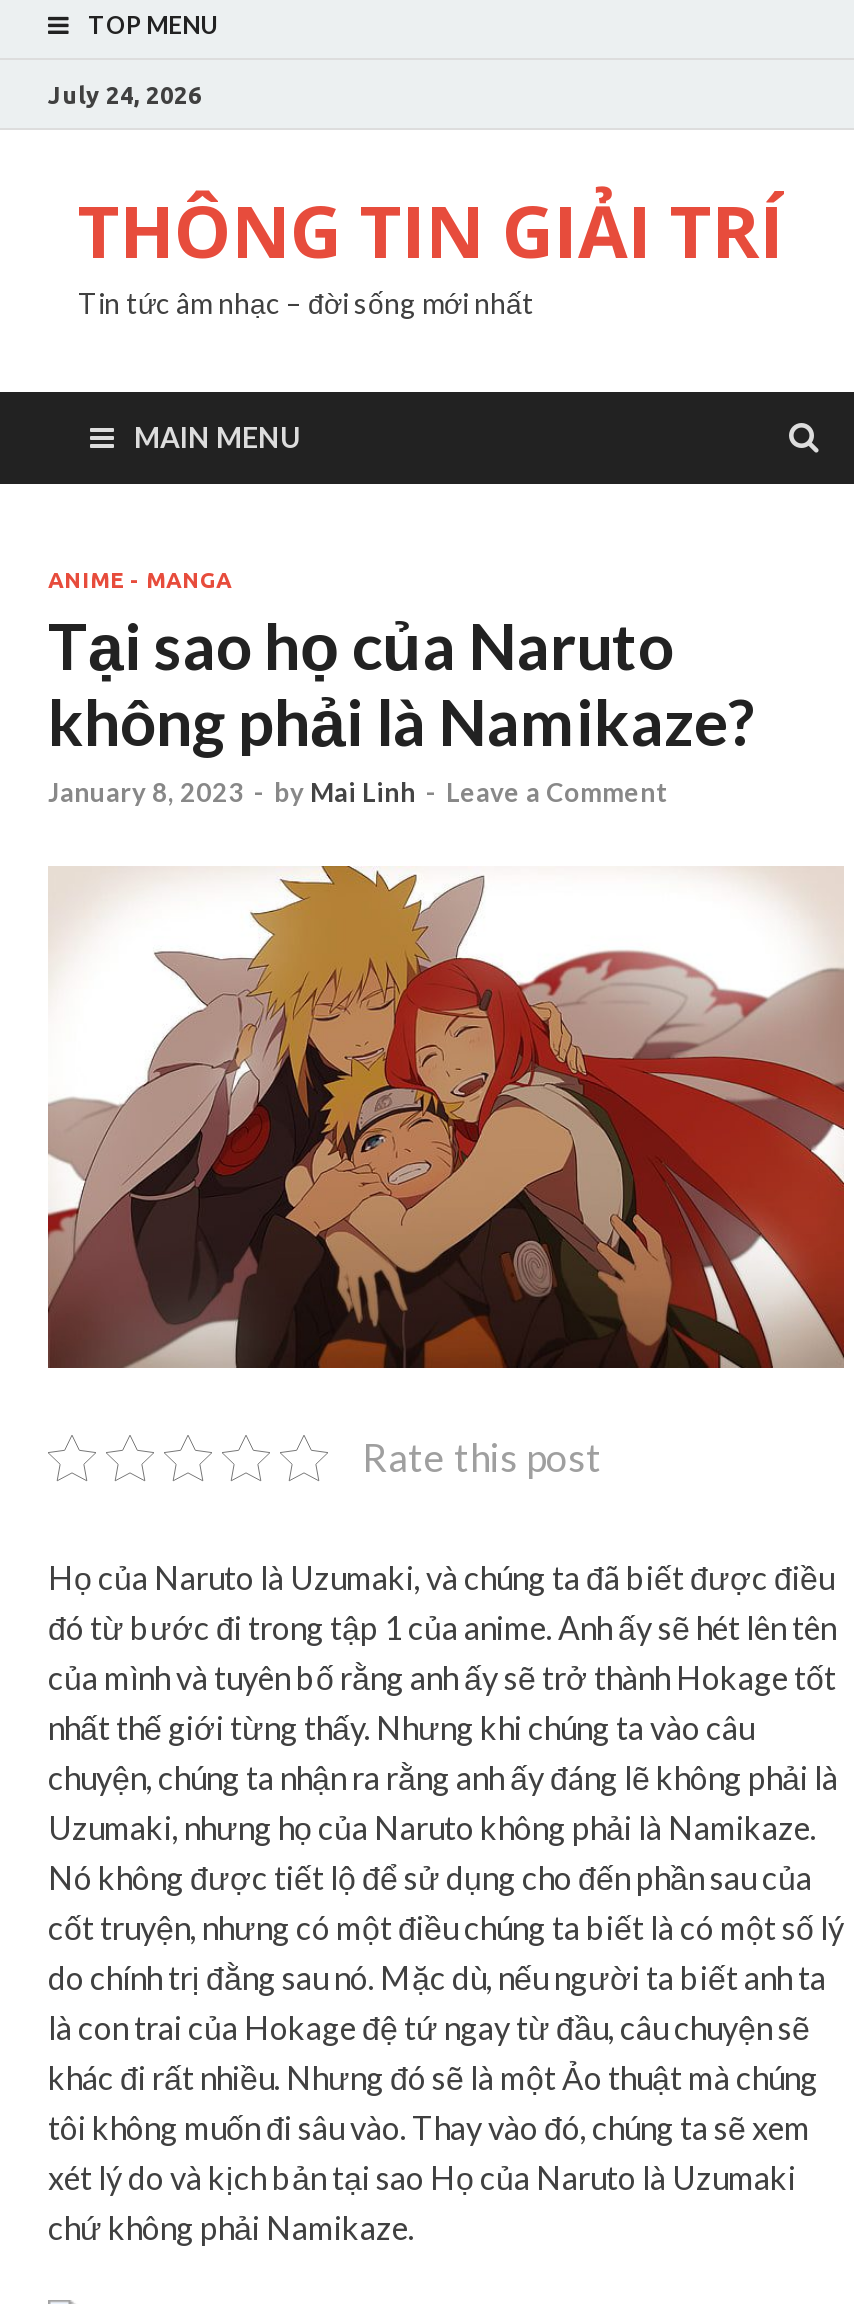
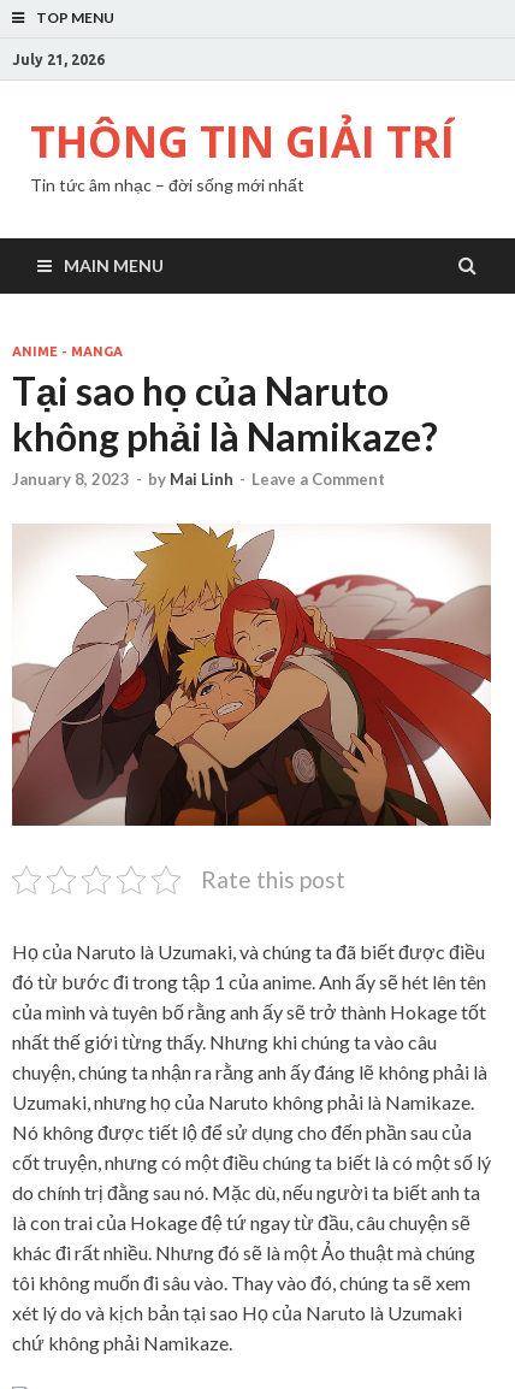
- July 24, 2026
+ July 21, 2026
